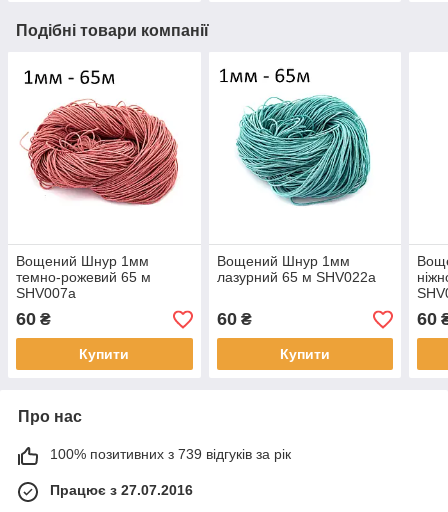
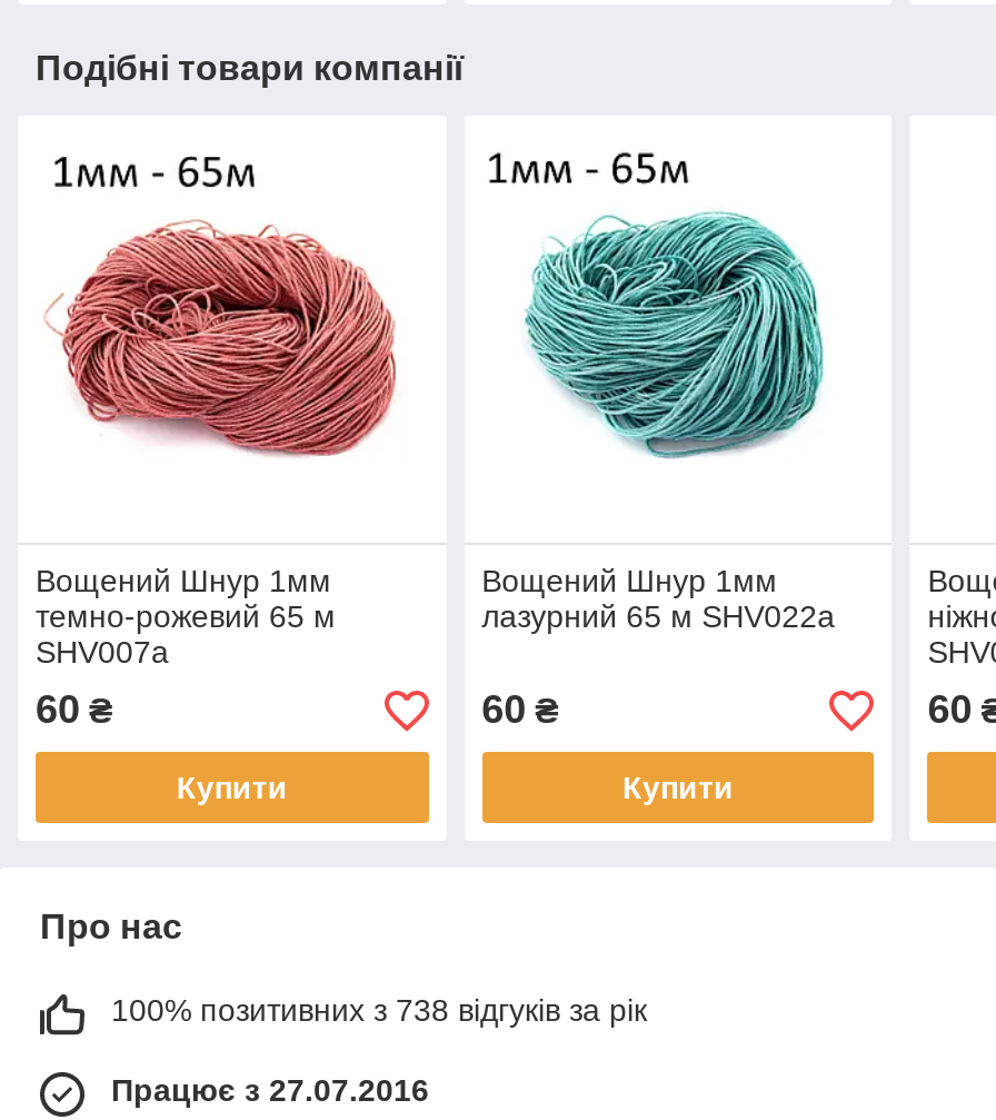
- 100% позитивних з 739 відгуків за рік
+ 100% позитивних з 738 відгуків за рік
